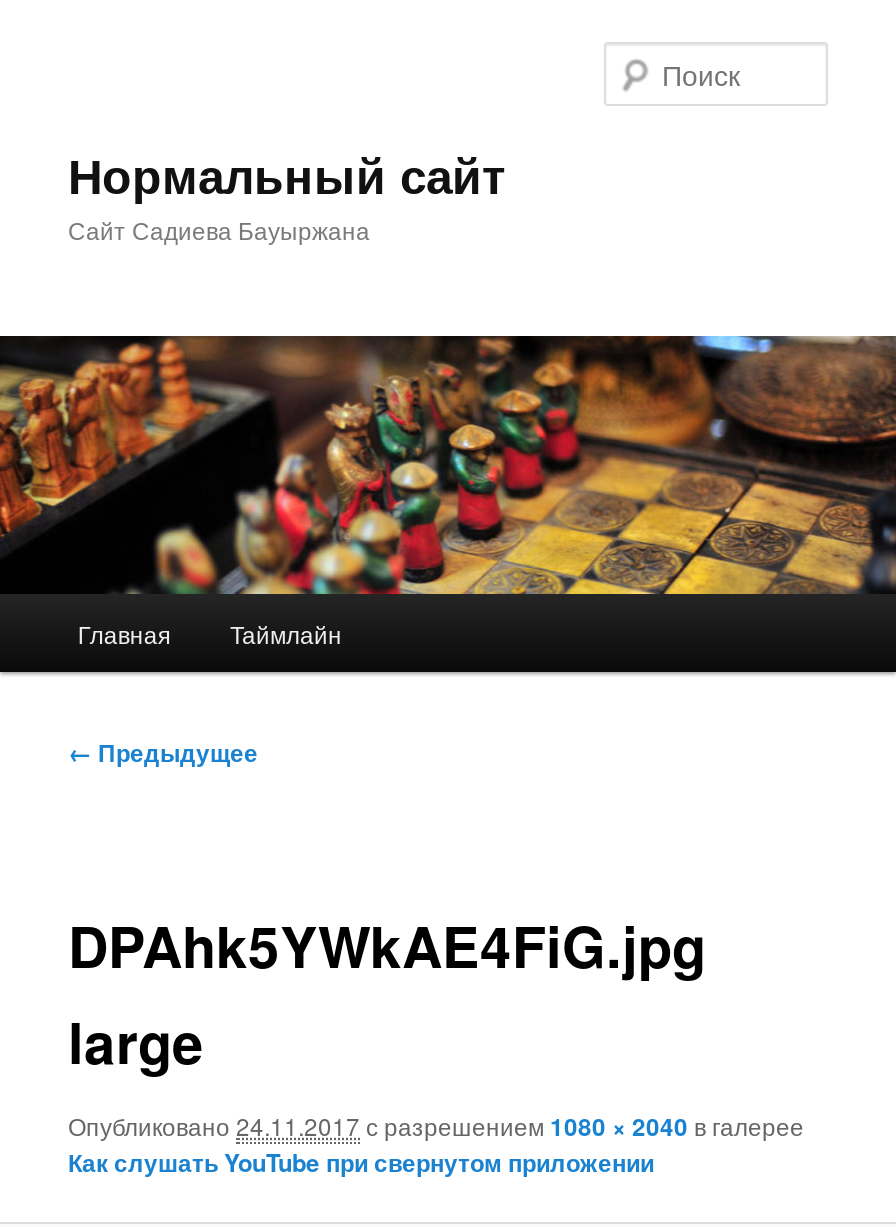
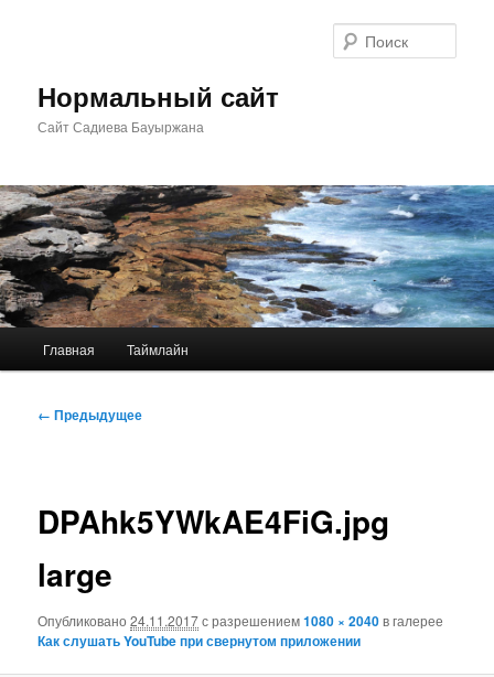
- [image]
+ [image]
